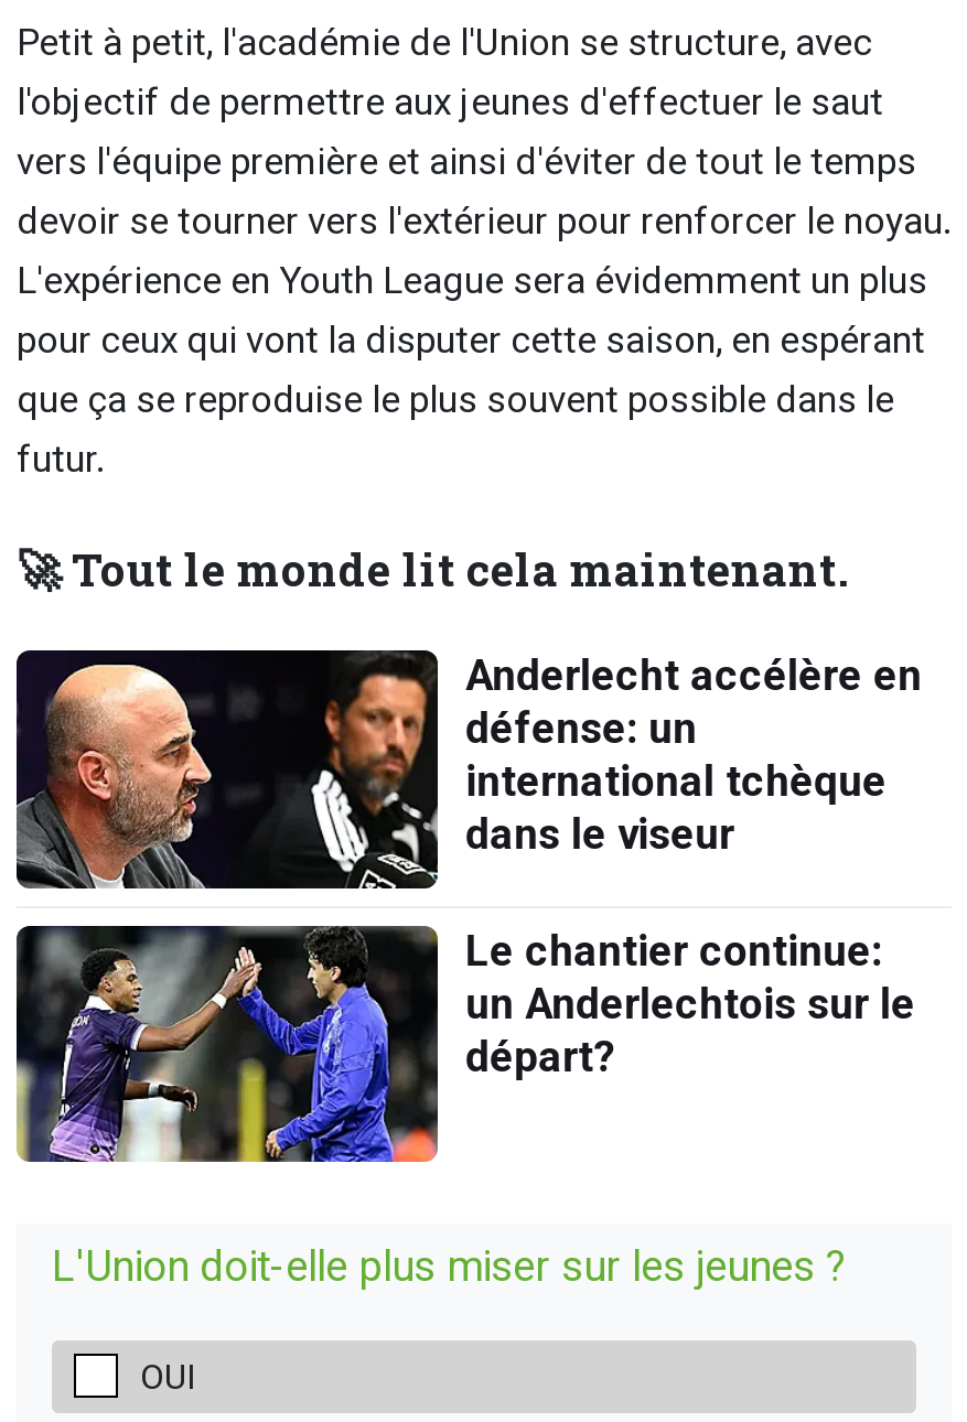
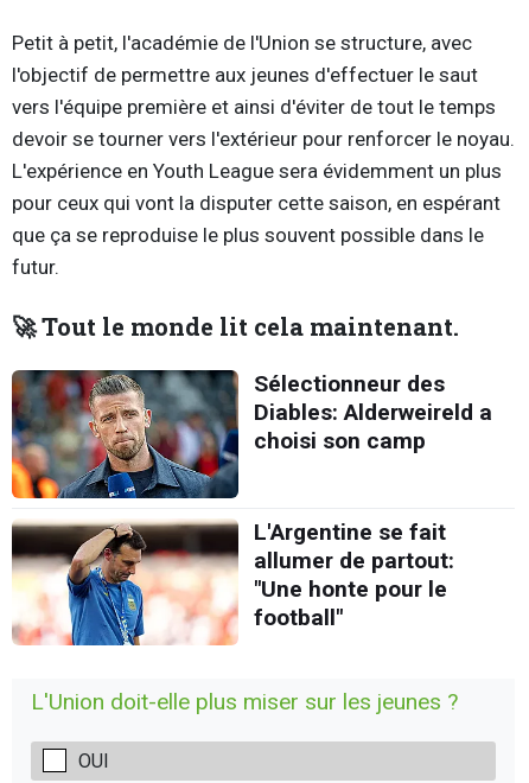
- [image]
- Anderlecht accélère en
- défense: un
- international tchèque
- dans le viseur
+ [image]
+ Sélectionneur des
+ Diables: Alderweireld a
+ choisi son camp

- [image]
- Le chantier continue:
- un Anderlechtois sur le
- départ?
+ [image]
+ L'Argentine se fait
+ allumer de partout:
+ "Une honte pour le
+ football"
